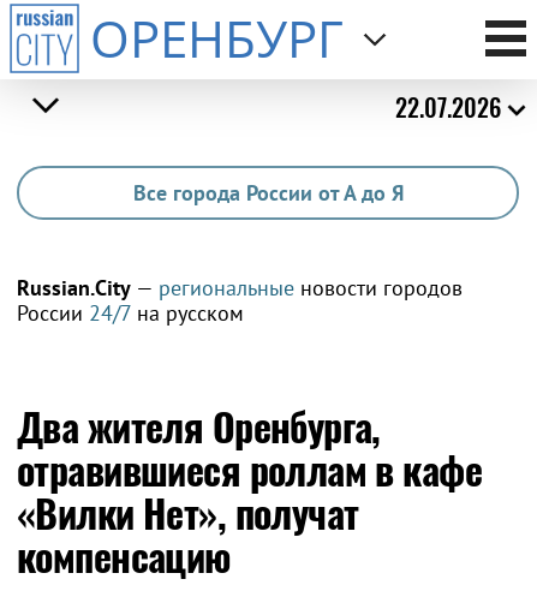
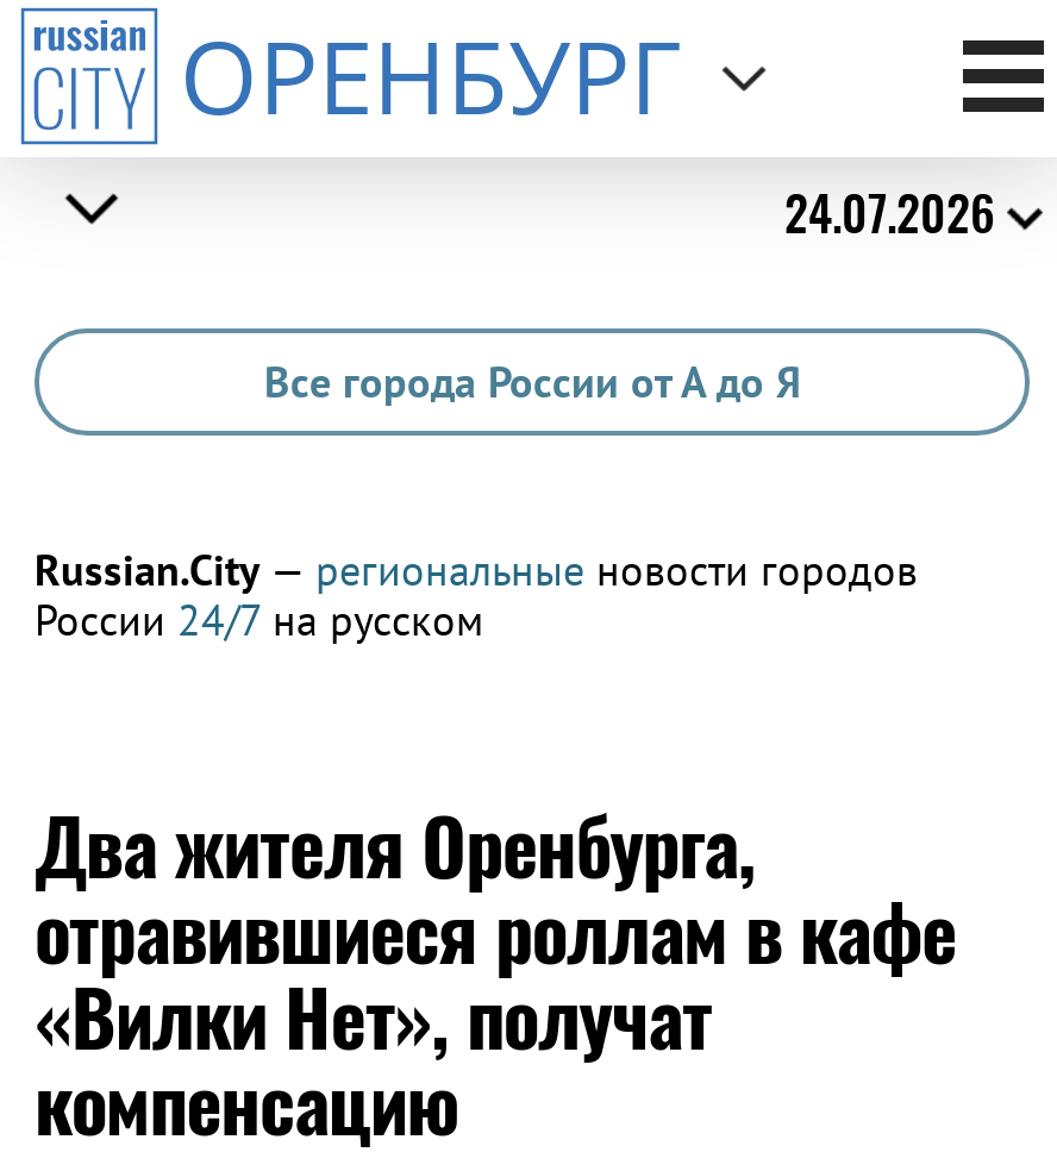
- 22.07.2026
+ 24.07.2026
